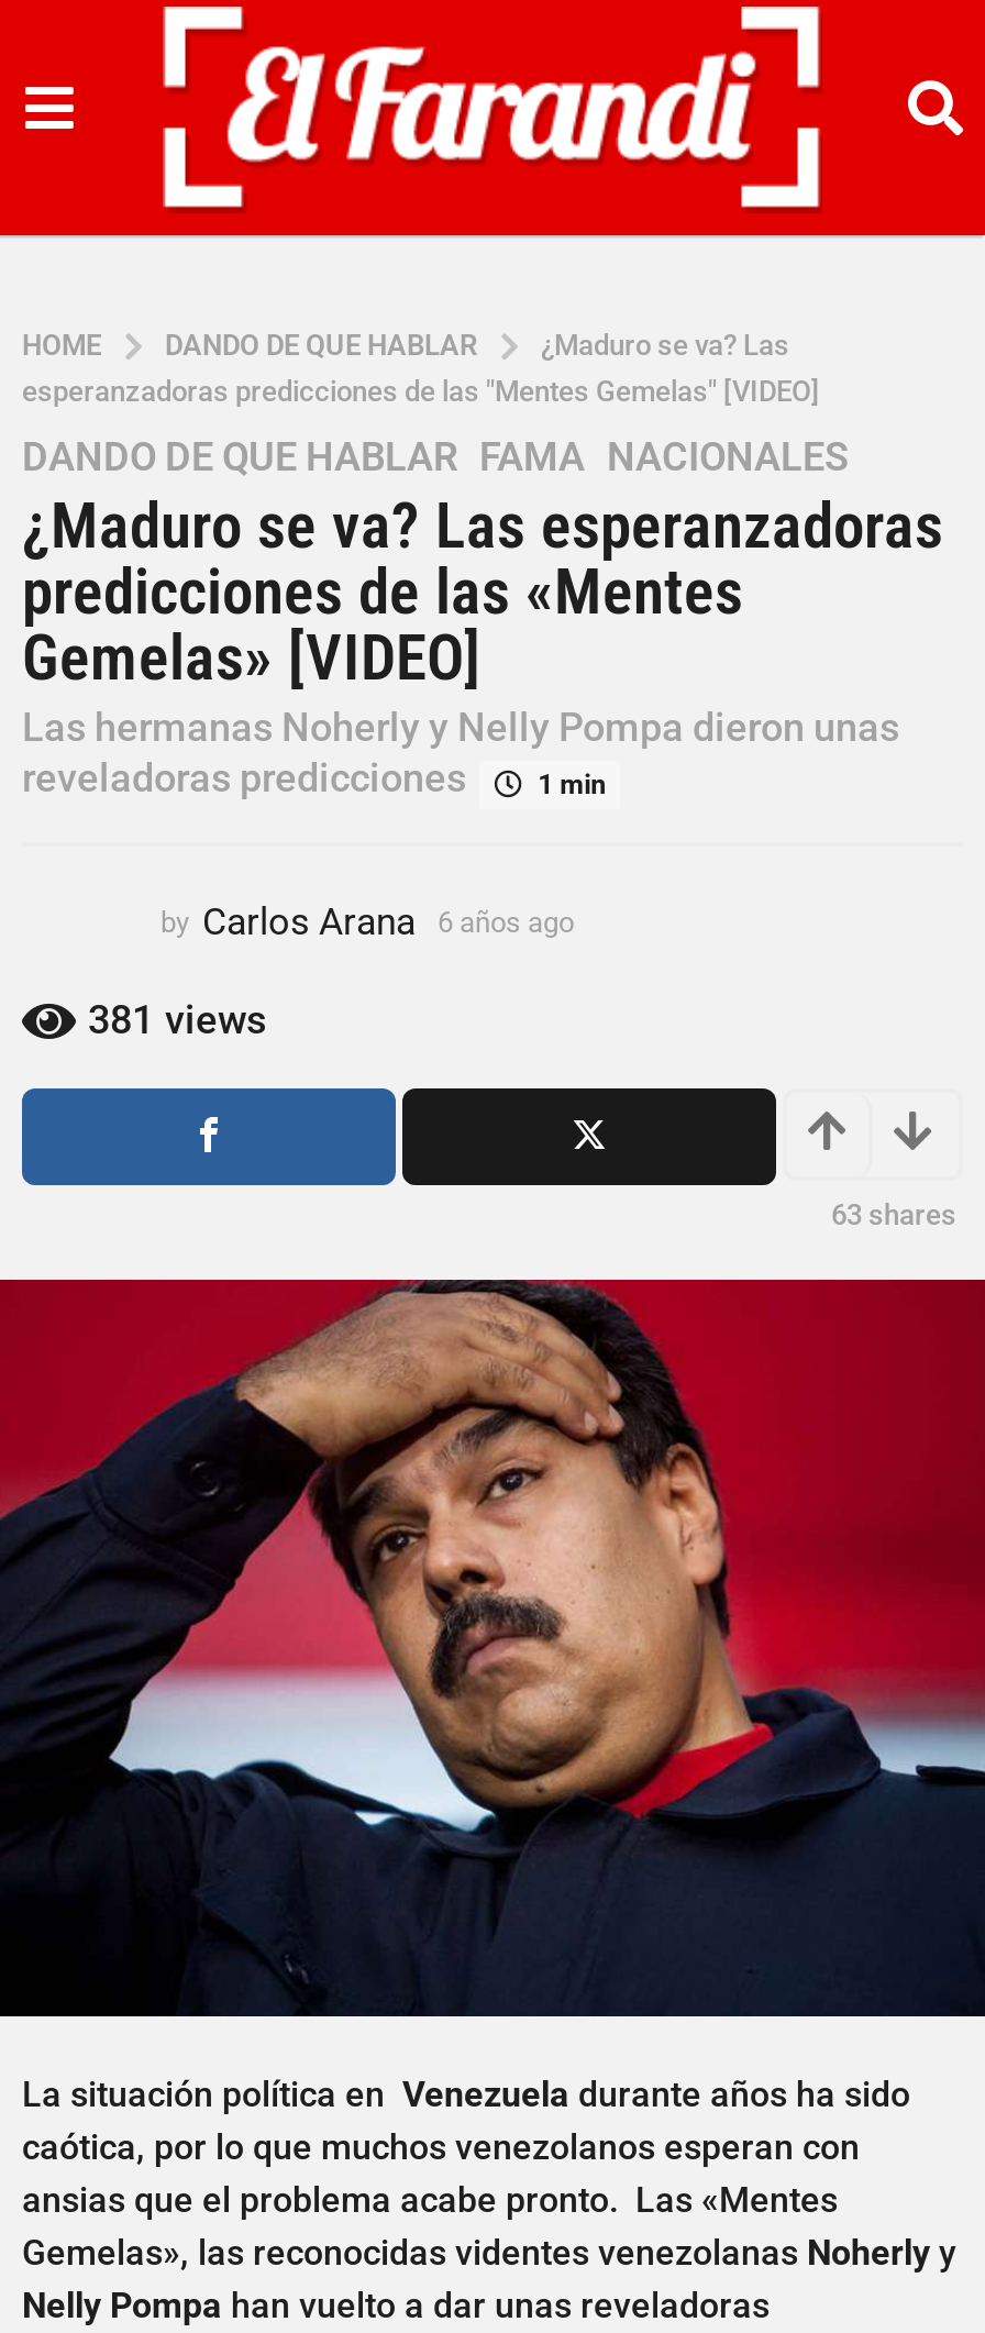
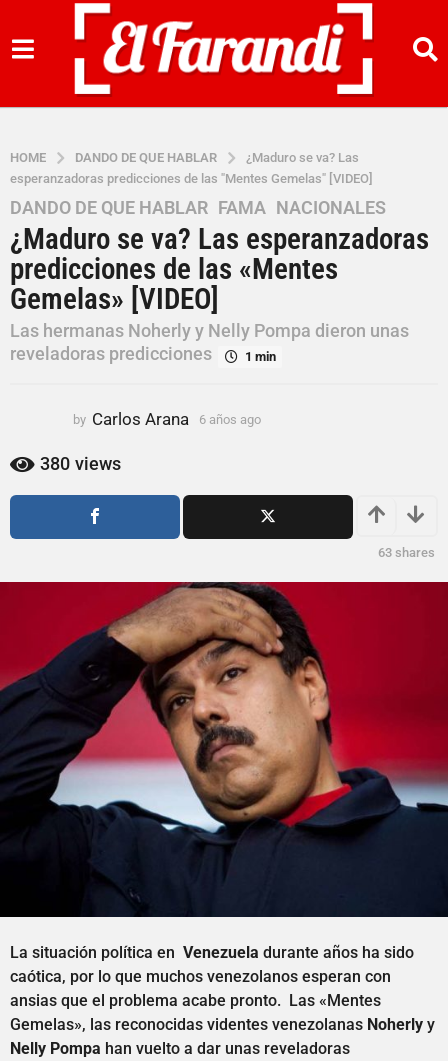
- 381 views
+ 380 views
